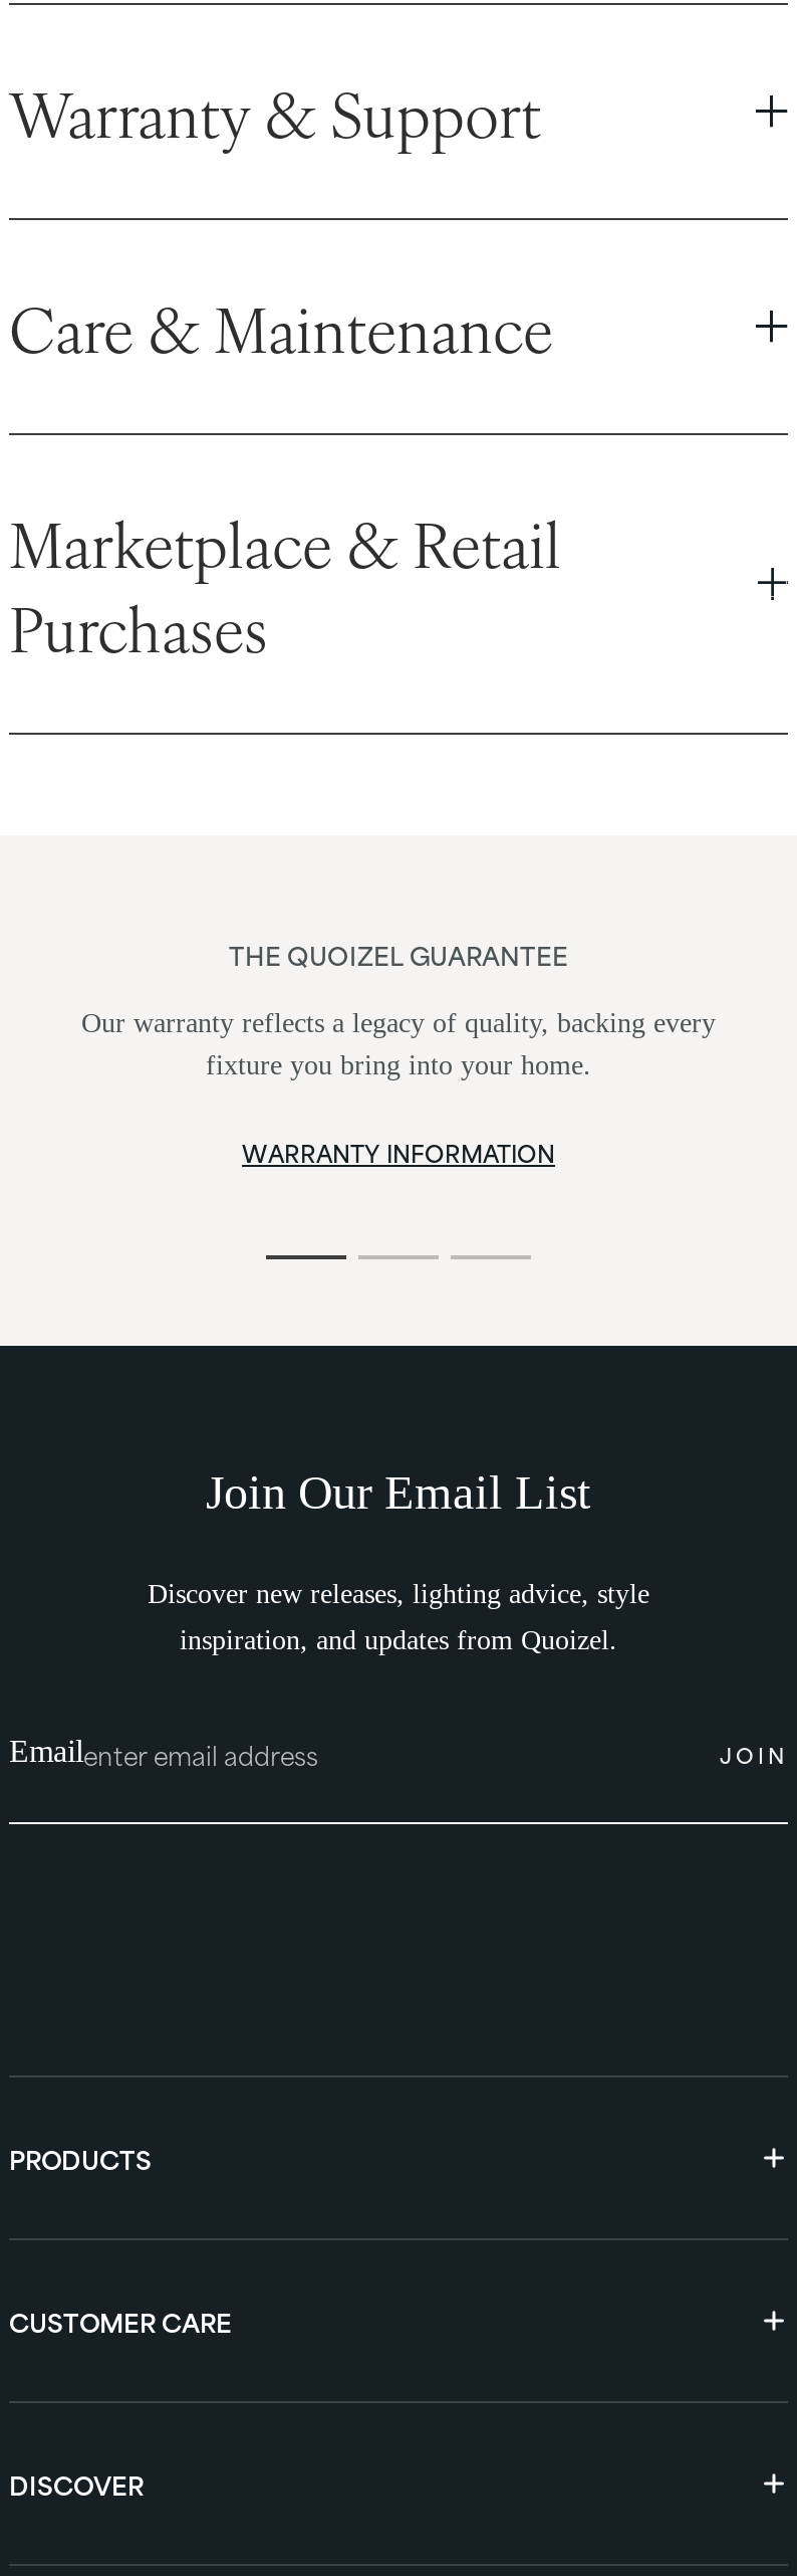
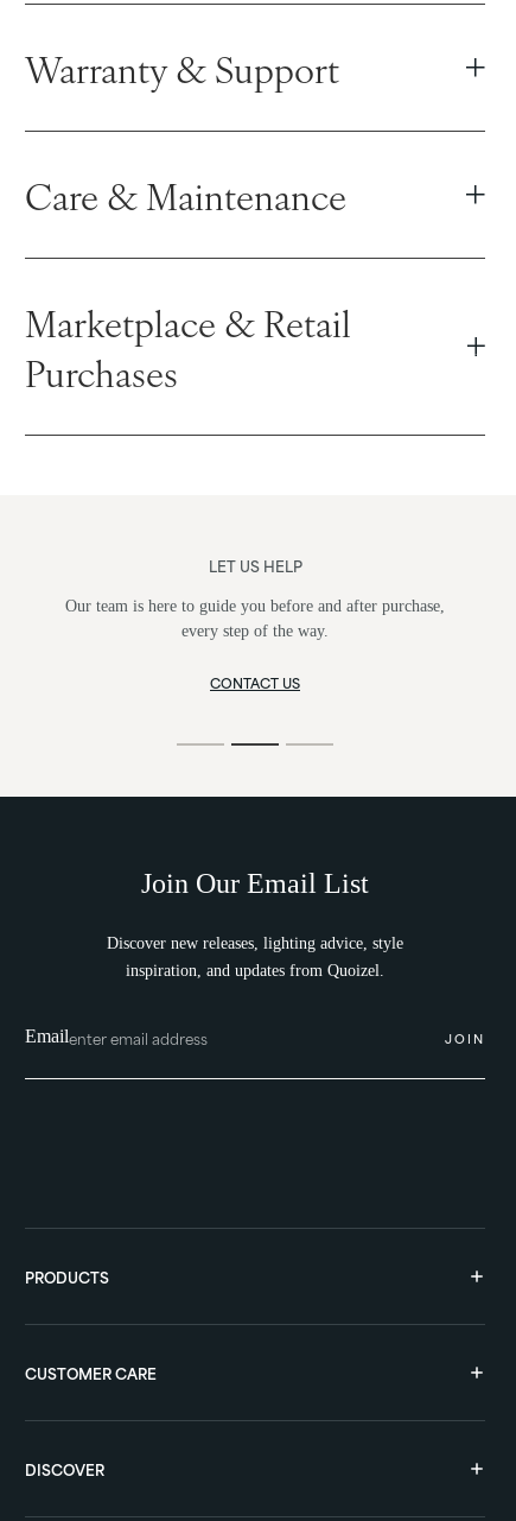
- THE QUOIZEL GUARANTEE
+ LET US HELP

- Our warranty reflects a legacy of quality, backing every
- fixture you bring into your home.
+ Our team is here to guide you before and after purchase,
+ every step of the way.

- WARRANTY INFORMATION
+ CONTACT US
